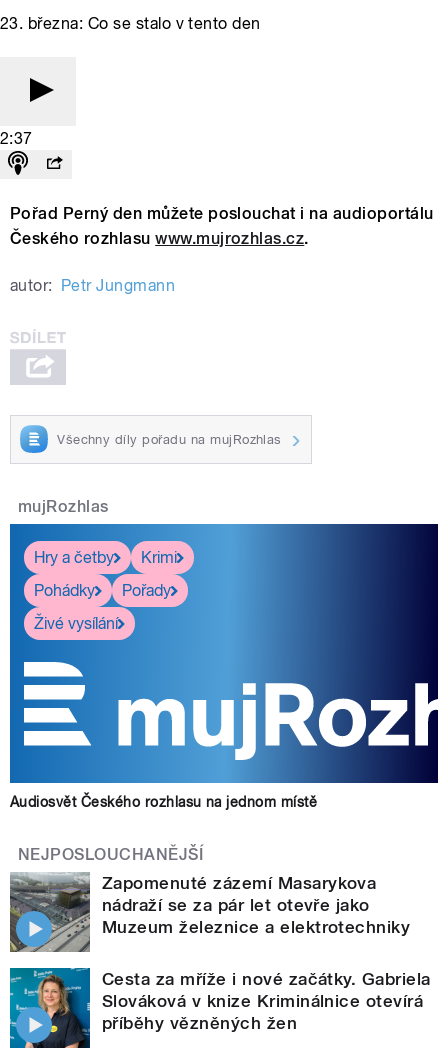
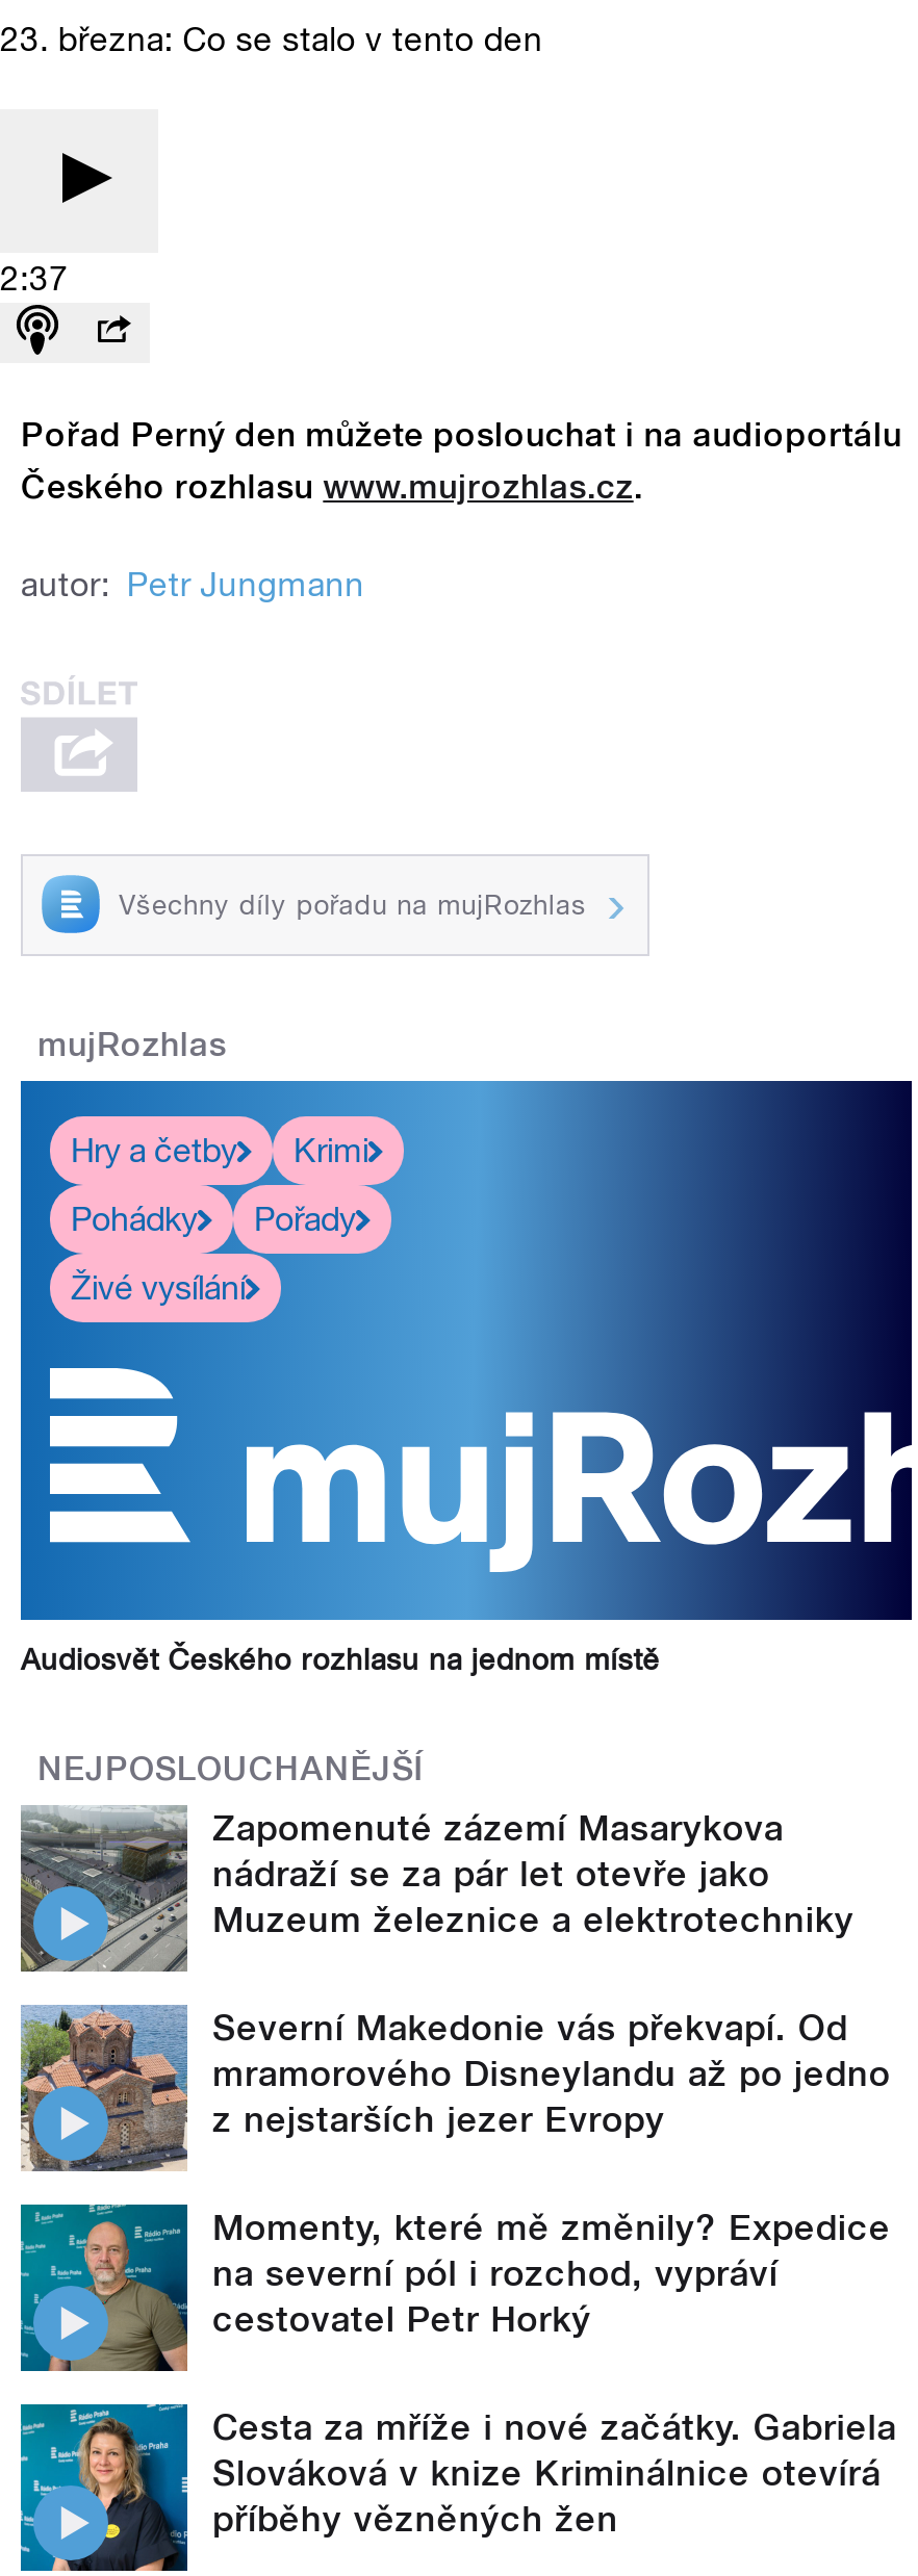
+ [image]
+ Severní Makedonie vás překvapí. Od
+ mramorového Disneylandu až po jedno
+ z nejstarších jezer Evropy
+ Momenty, které mě změnily? Expedice
+ na severní pól i rozchod, vypráví
+ cestovatel Petr Horký

+ [image]
